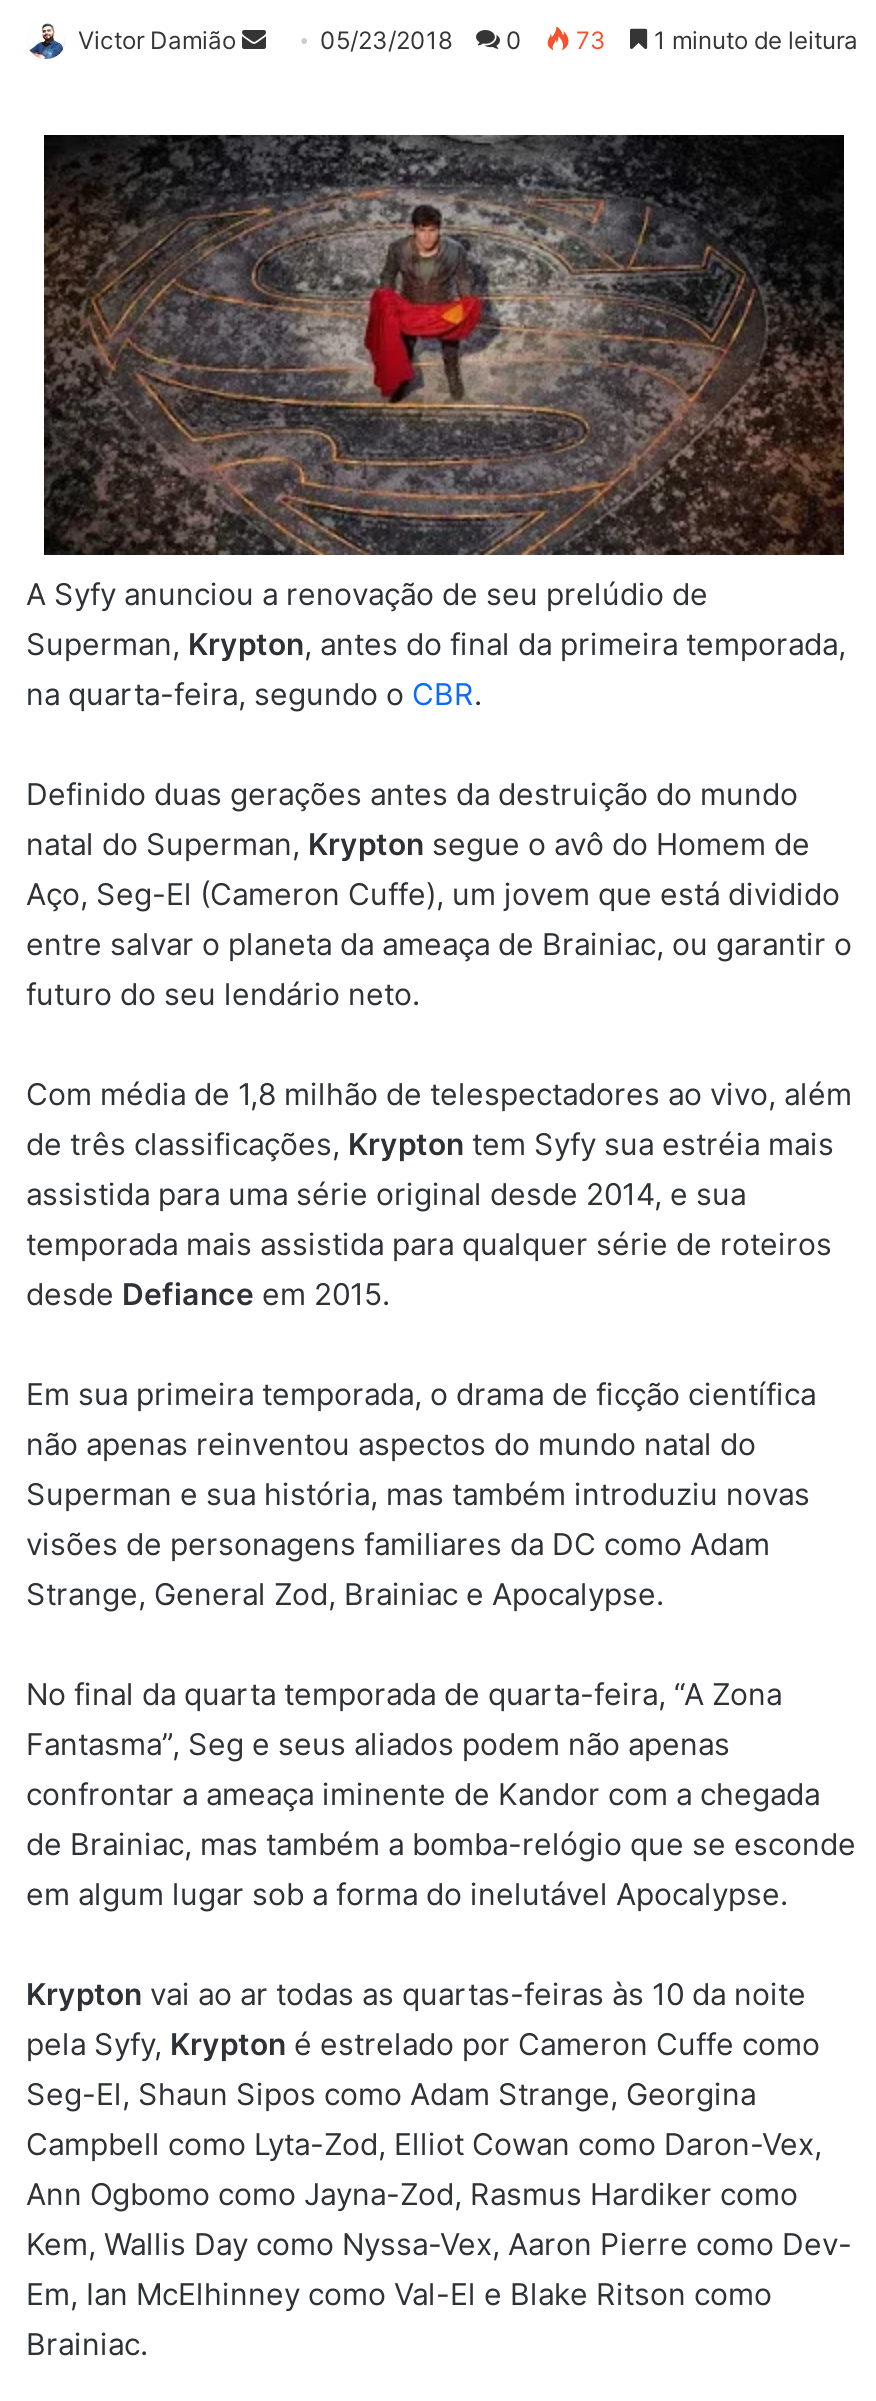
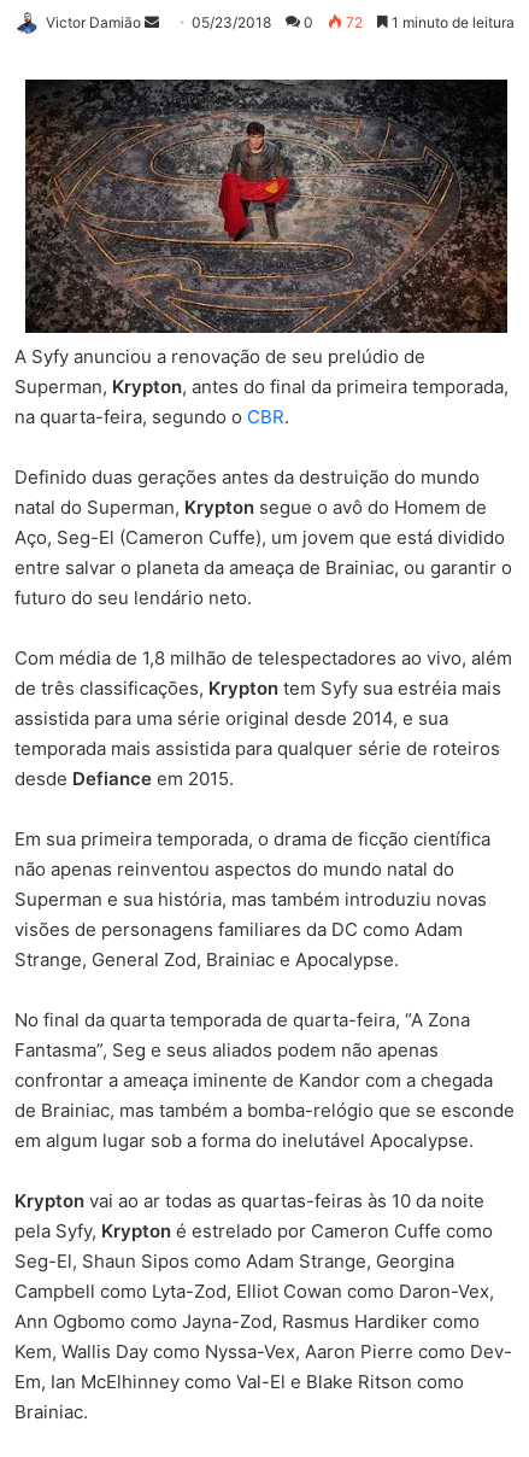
- 73
+ 72
